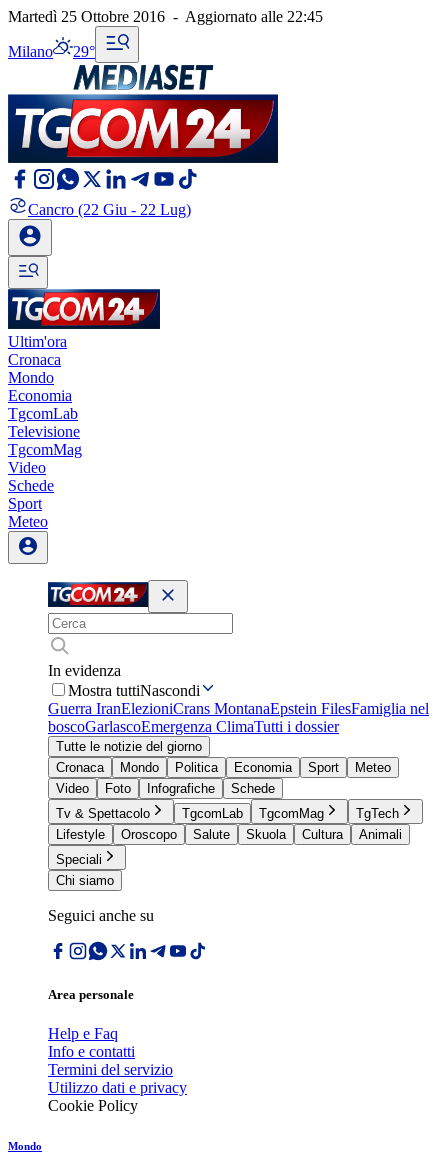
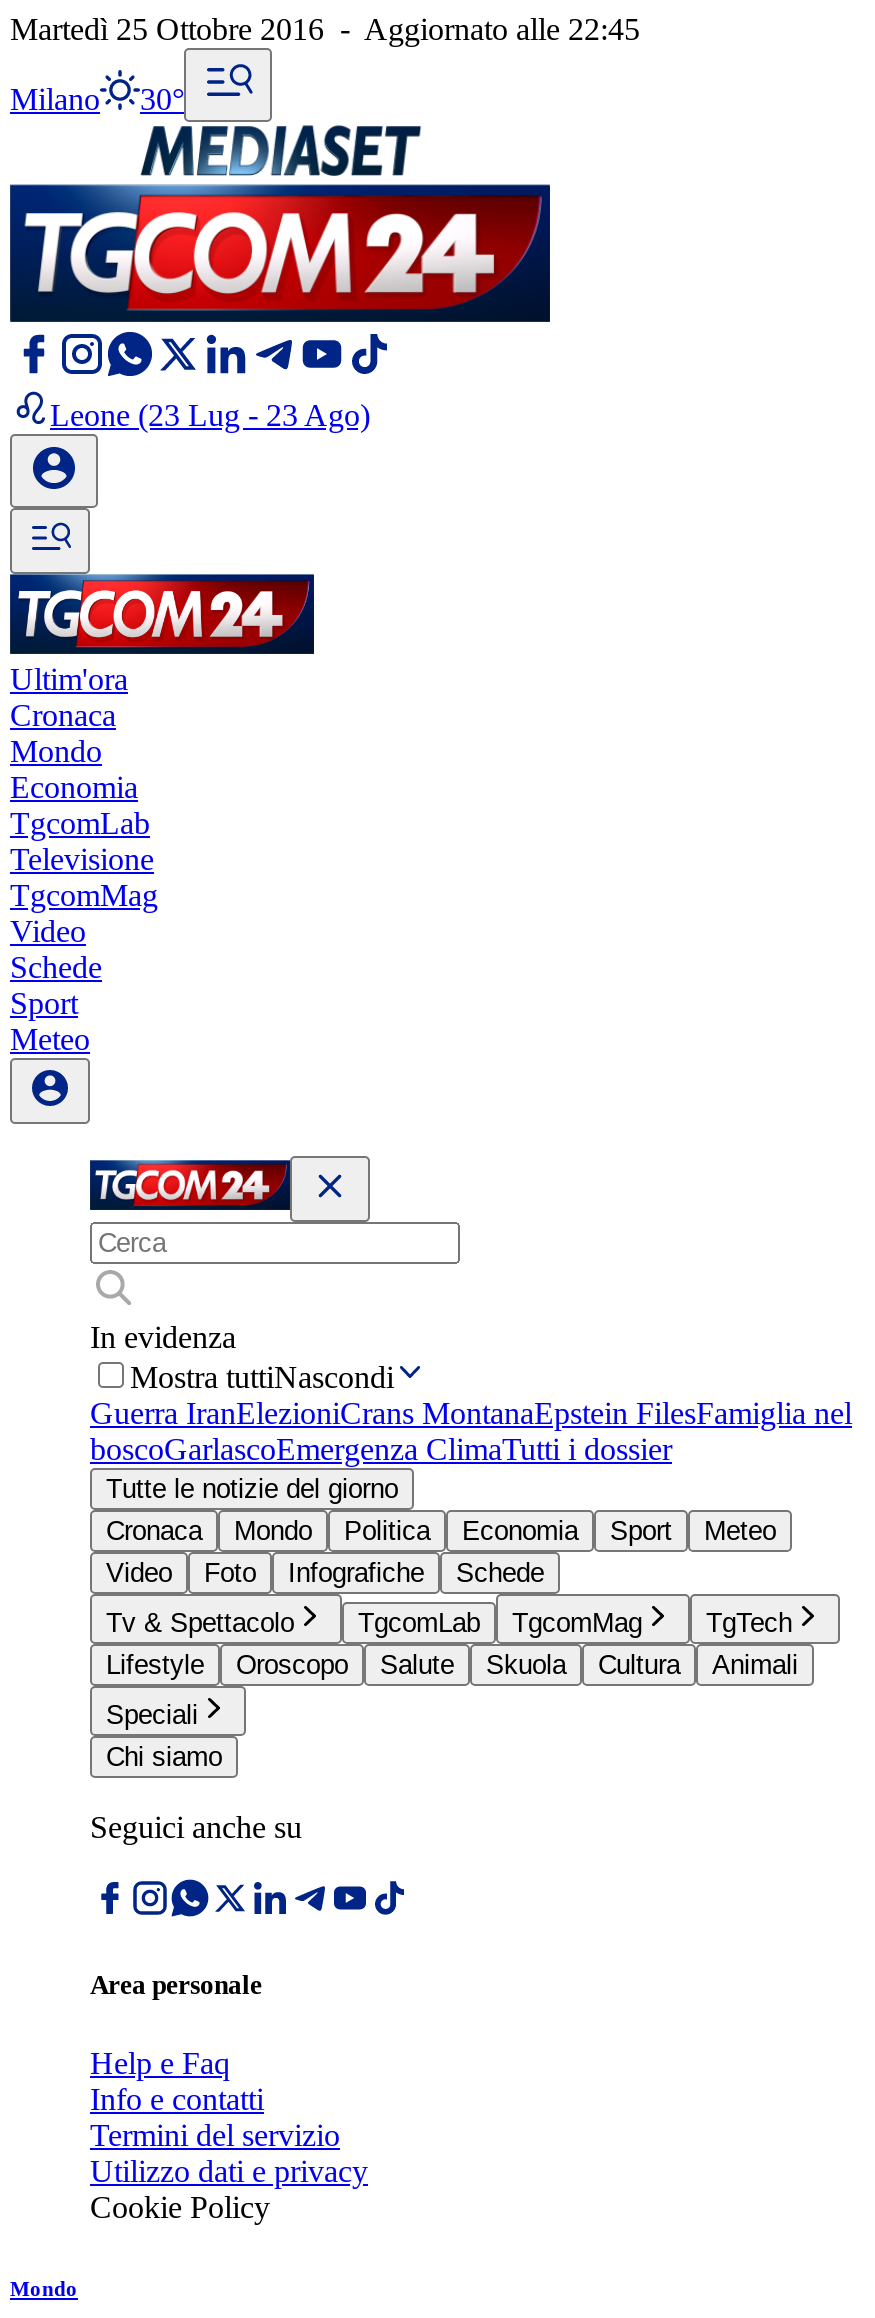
- Milano 29°
+ Milano 30°

- Cancro (22 Giu - 22 Lug)
+ Leone (23 Lug - 23 Ago)
